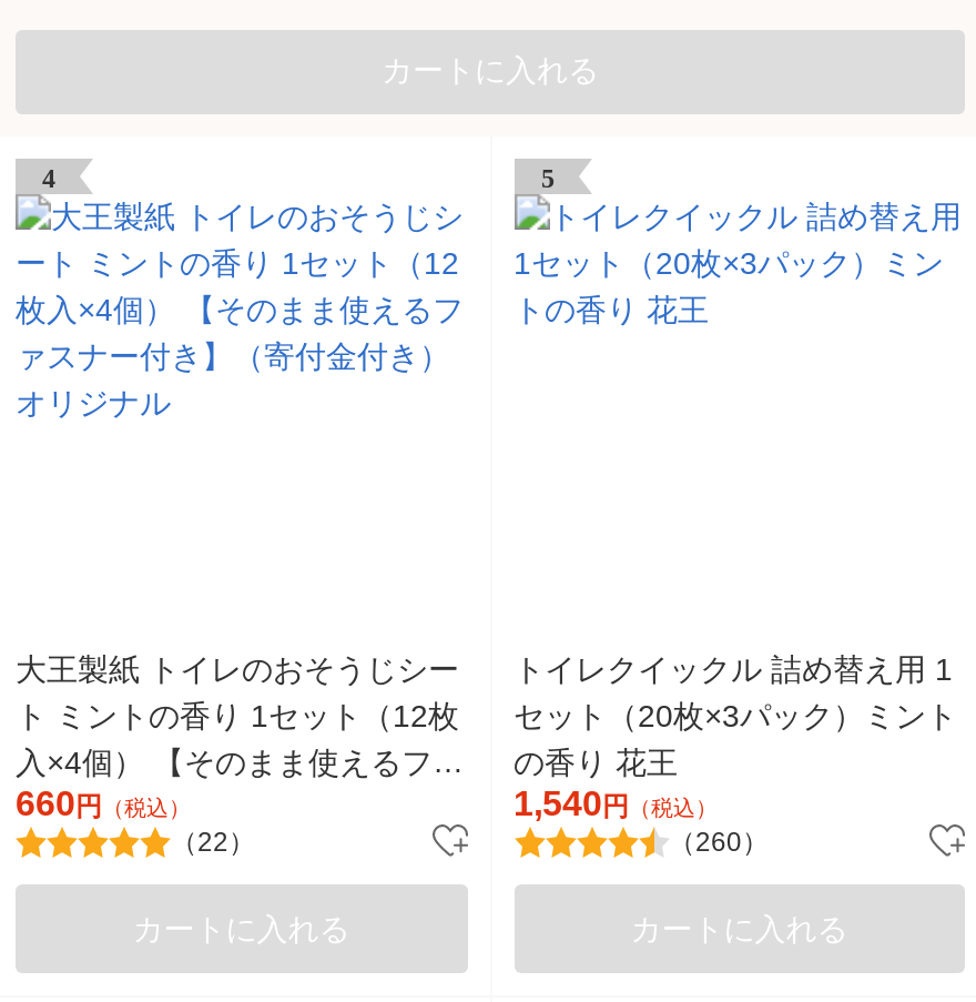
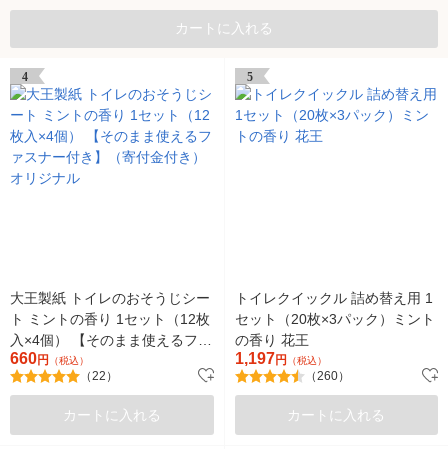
- 1,540円（税込）
+ 1,197円（税込）
